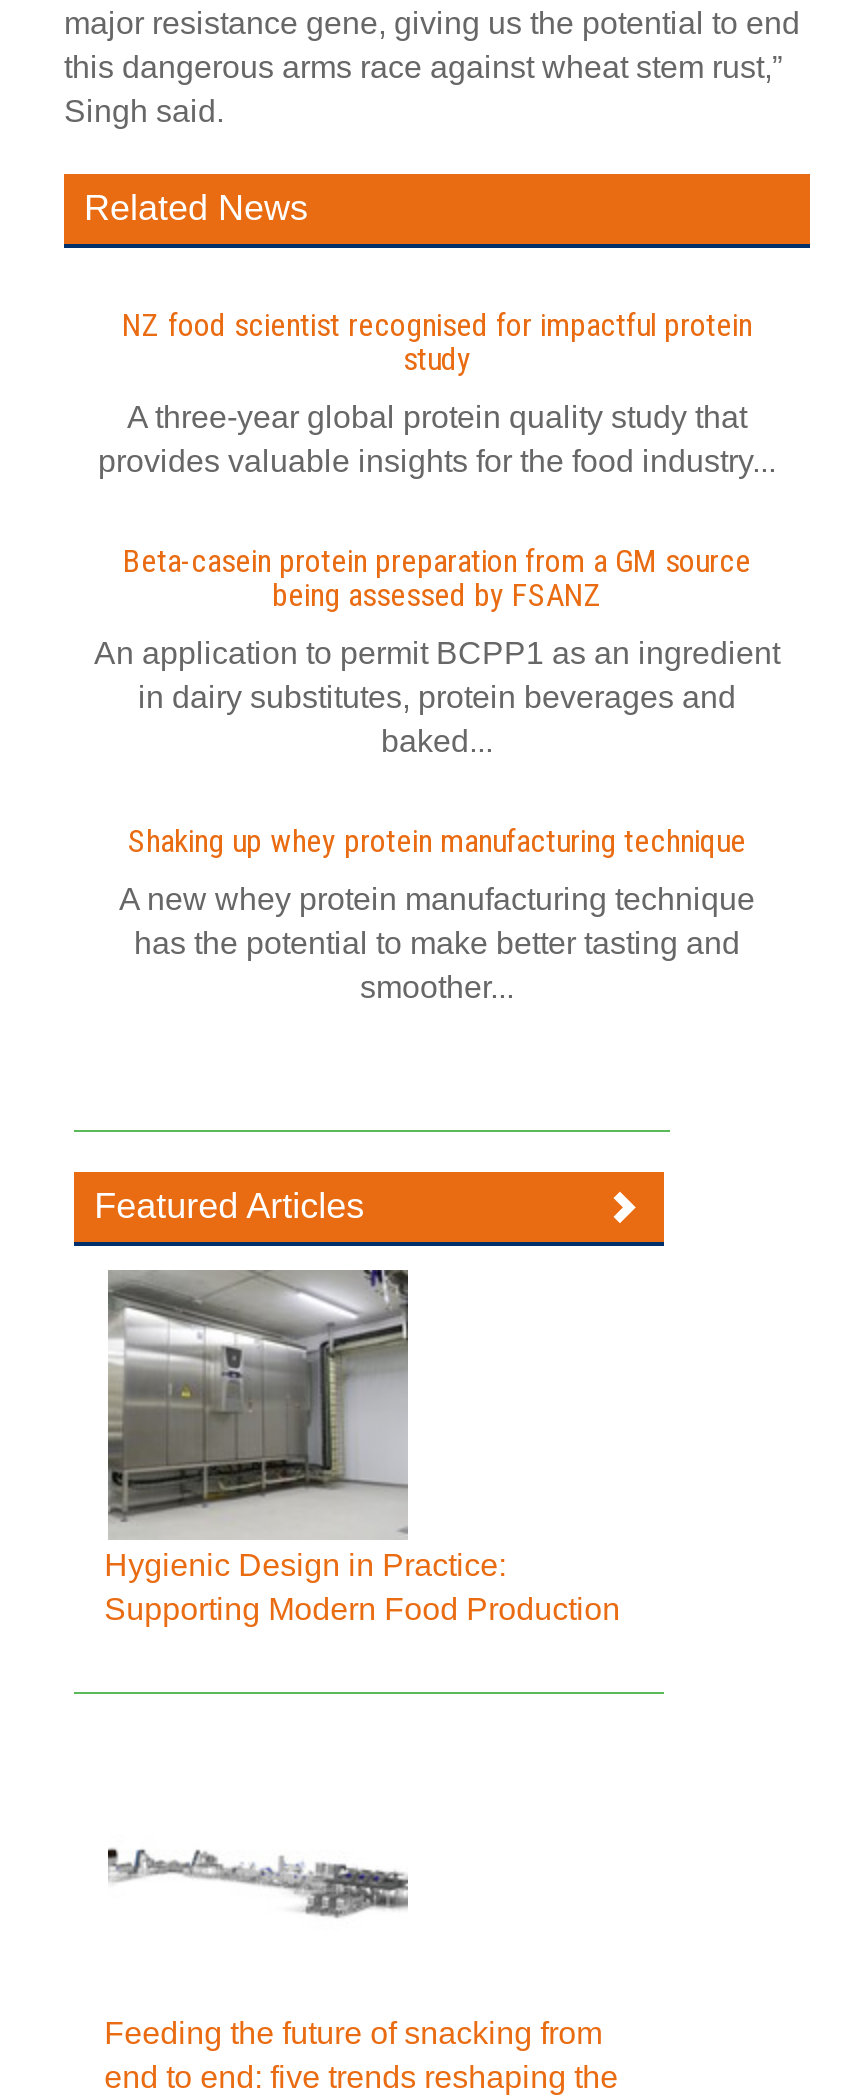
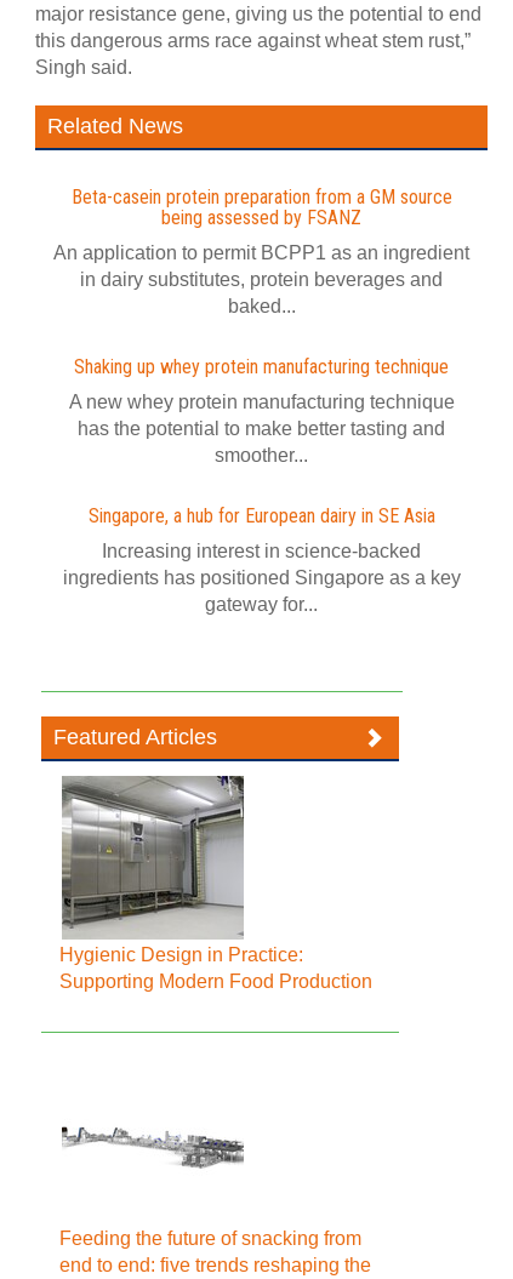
- NZ food scientist recognised for impactful protein
- study
- A three-year global protein quality study that
- provides valuable insights for the food industry...

moved up: Beta-casein protein preparation from a GM source | being assessed by FSANZ | An application to permit BCPP1 as an ingredient | ... | has the potential to make better tasting and | smoother...

+ Singapore, a hub for European dairy in SE Asia
+ Increasing interest in science-backed
+ ingredients has positioned Singapore as a key
+ gateway for...
